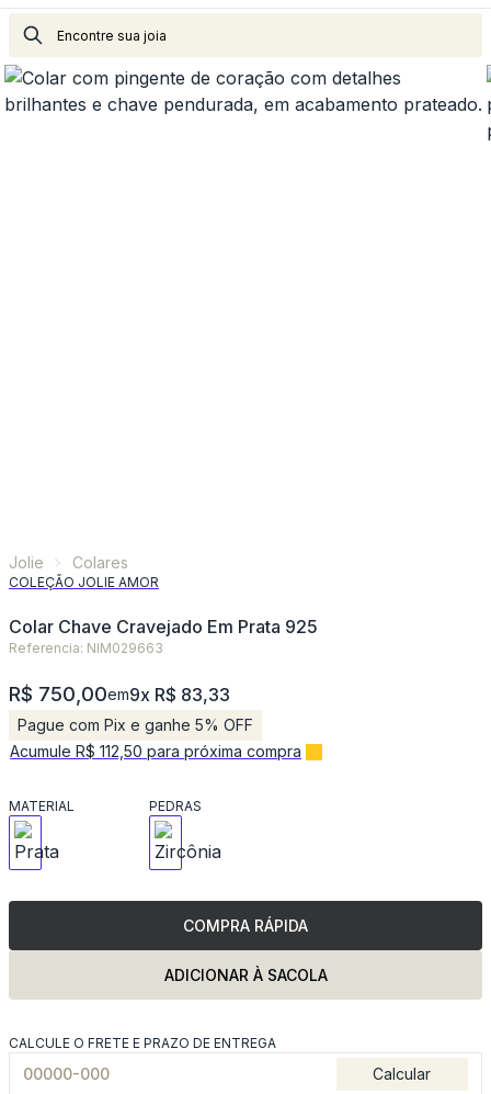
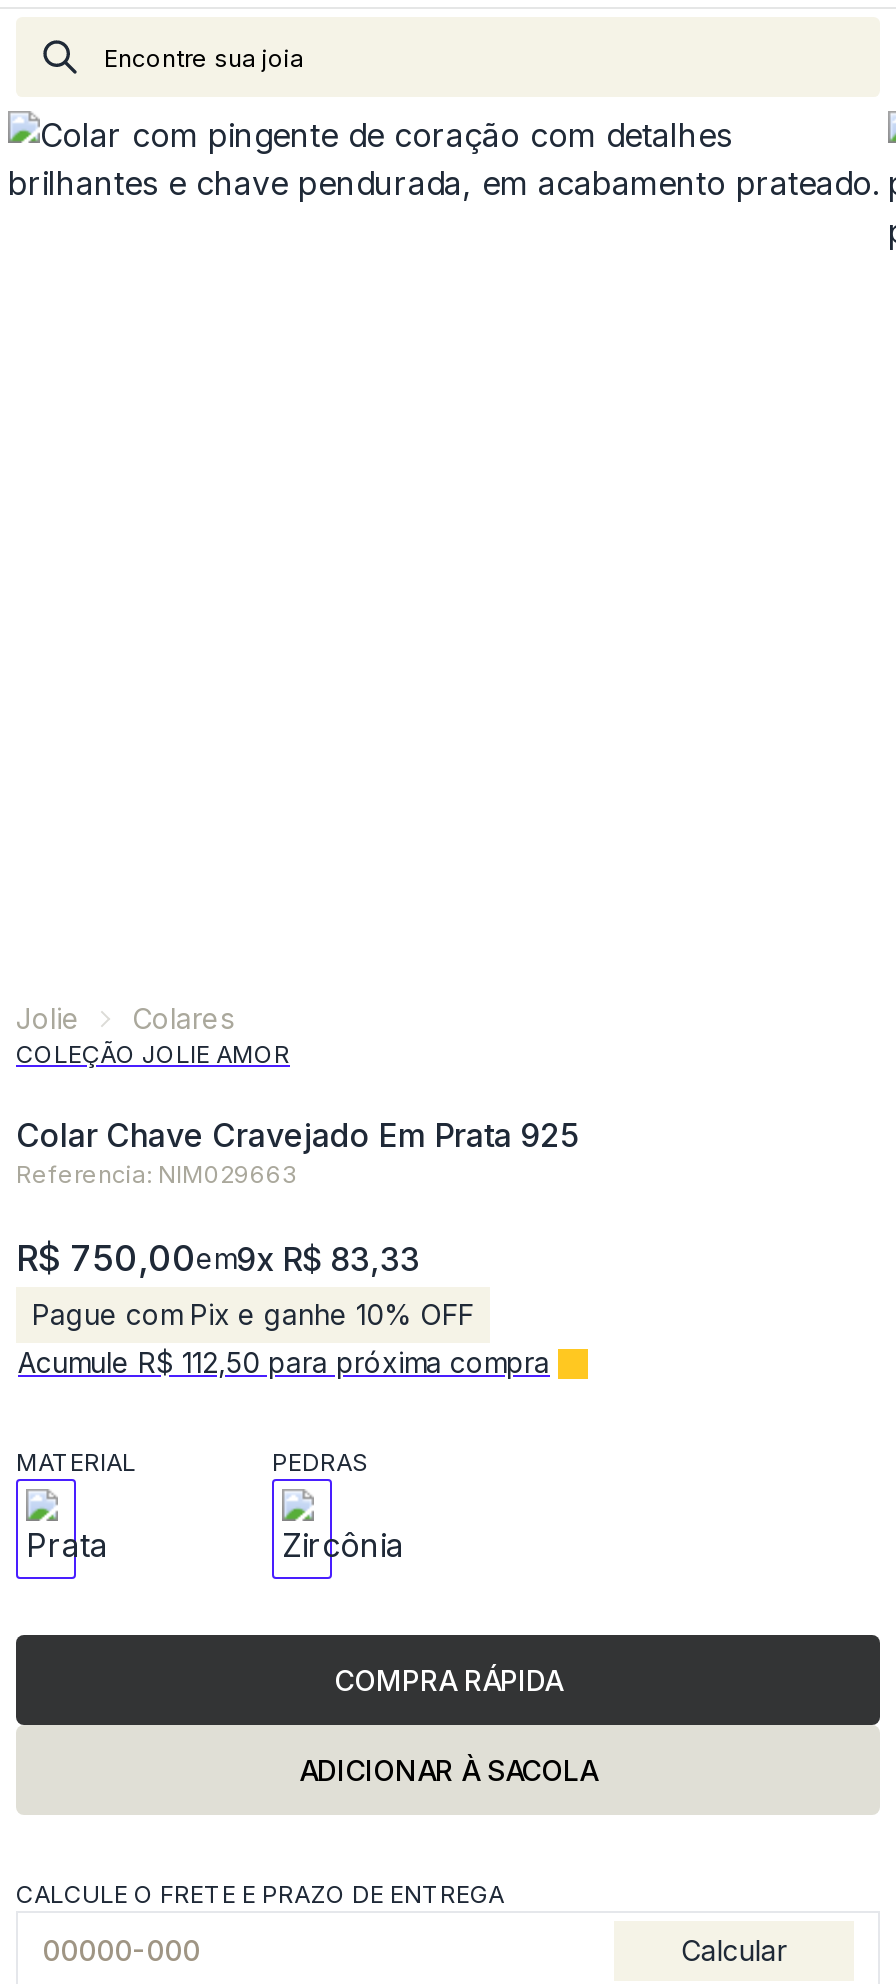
- Pague com Pix e ganhe 5% OFF
+ Pague com Pix e ganhe 10% OFF
